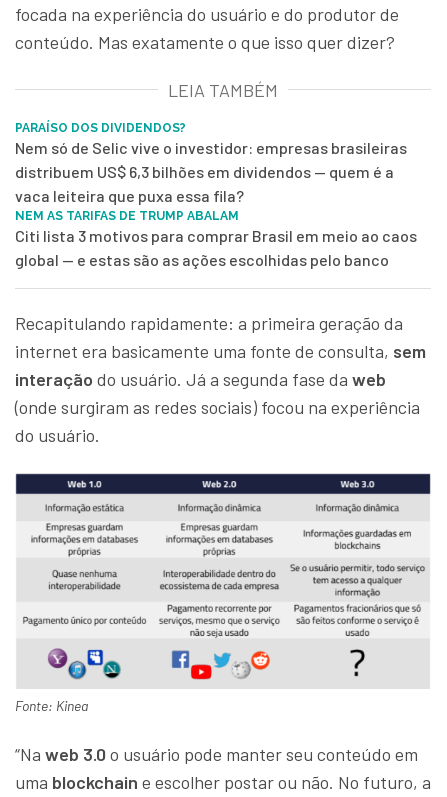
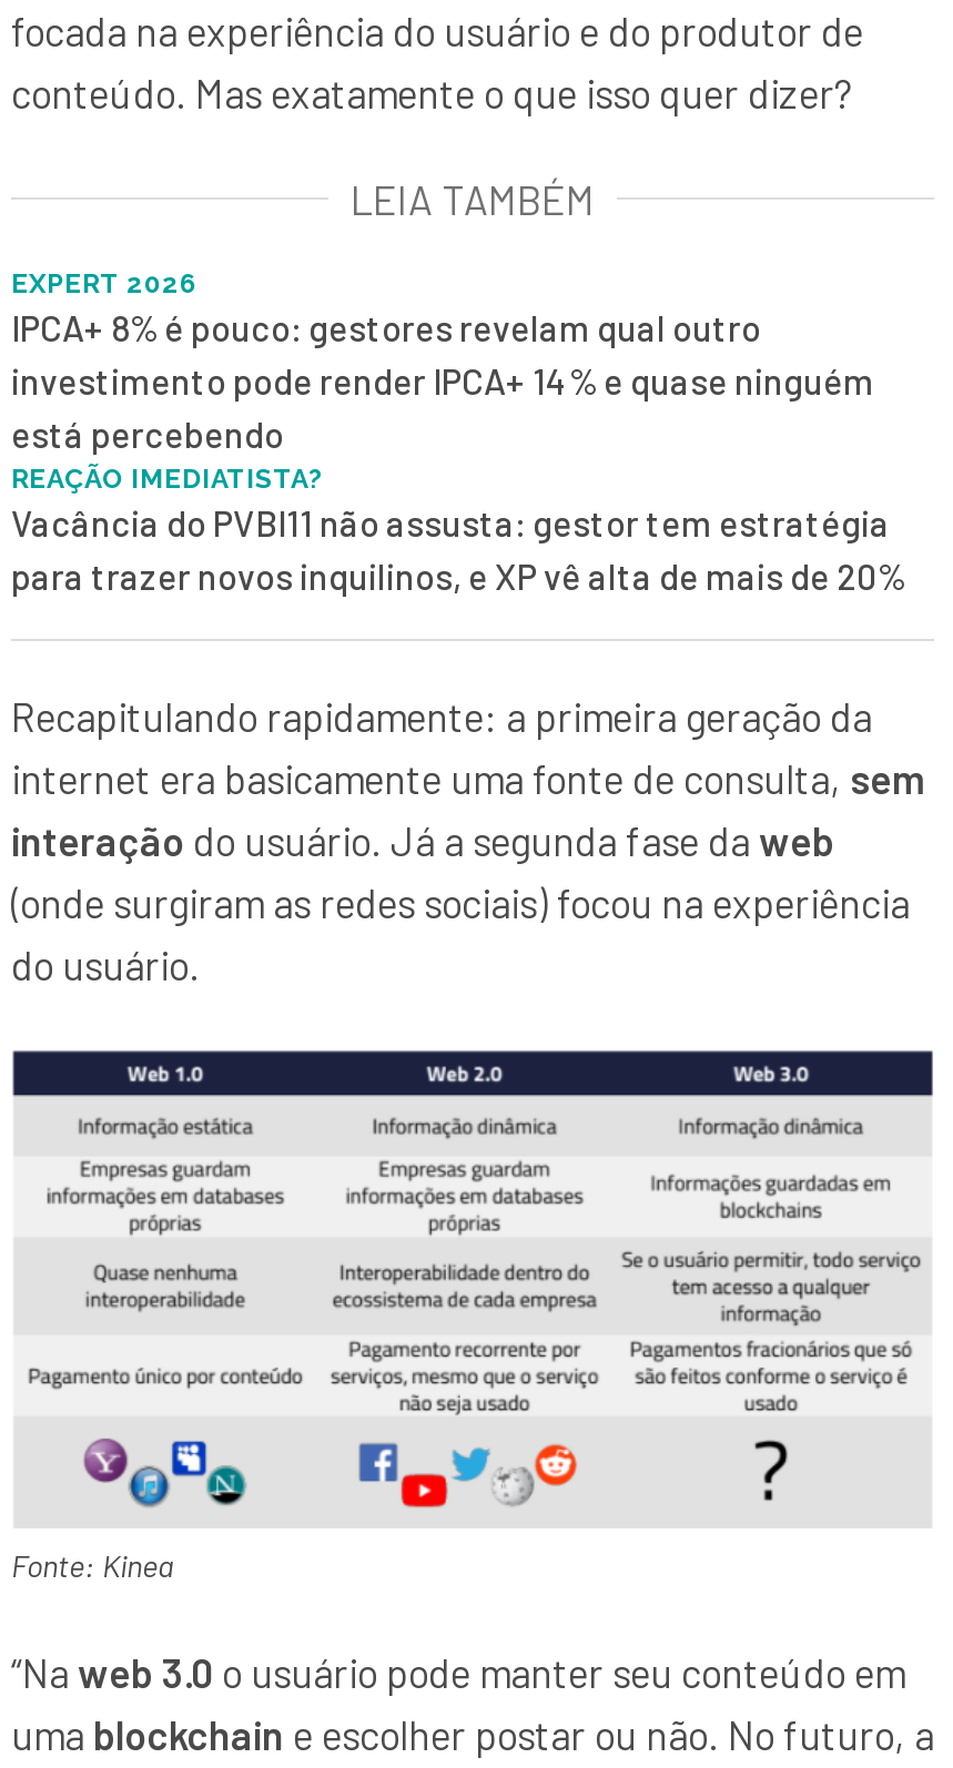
- PARAÍSO DOS DIVIDENDOS?
- Nem só de Selic vive o investidor: empresas brasileiras
- distribuem US$ 6,3 bilhões em dividendos — quem é a
- vaca leiteira que puxa essa fila?
- NEM AS TARIFAS DE TRUMP ABALAM
- Citi lista 3 motivos para comprar Brasil em meio ao caos
- global — e estas são as ações escolhidas pelo banco
+ EXPERT 2026
+ IPCA+ 8% é pouco: gestores revelam qual outro
+ investimento pode render IPCA+ 14% e quase ninguém
+ está percebendo
+ REAÇÃO IMEDIATISTA?
+ Vacância do PVBI11 não assusta: gestor tem estratégia
+ para trazer novos inquilinos, e XP vê alta de mais de 20%
